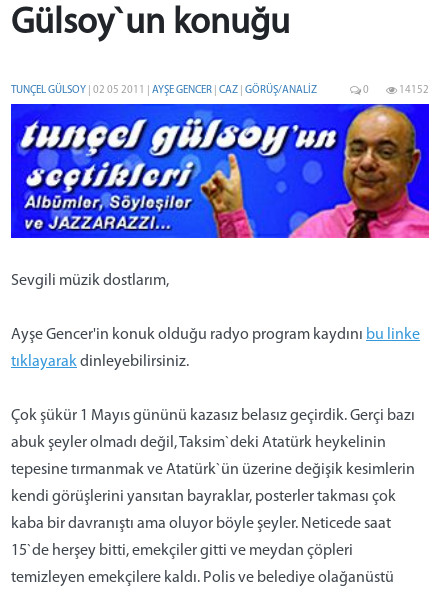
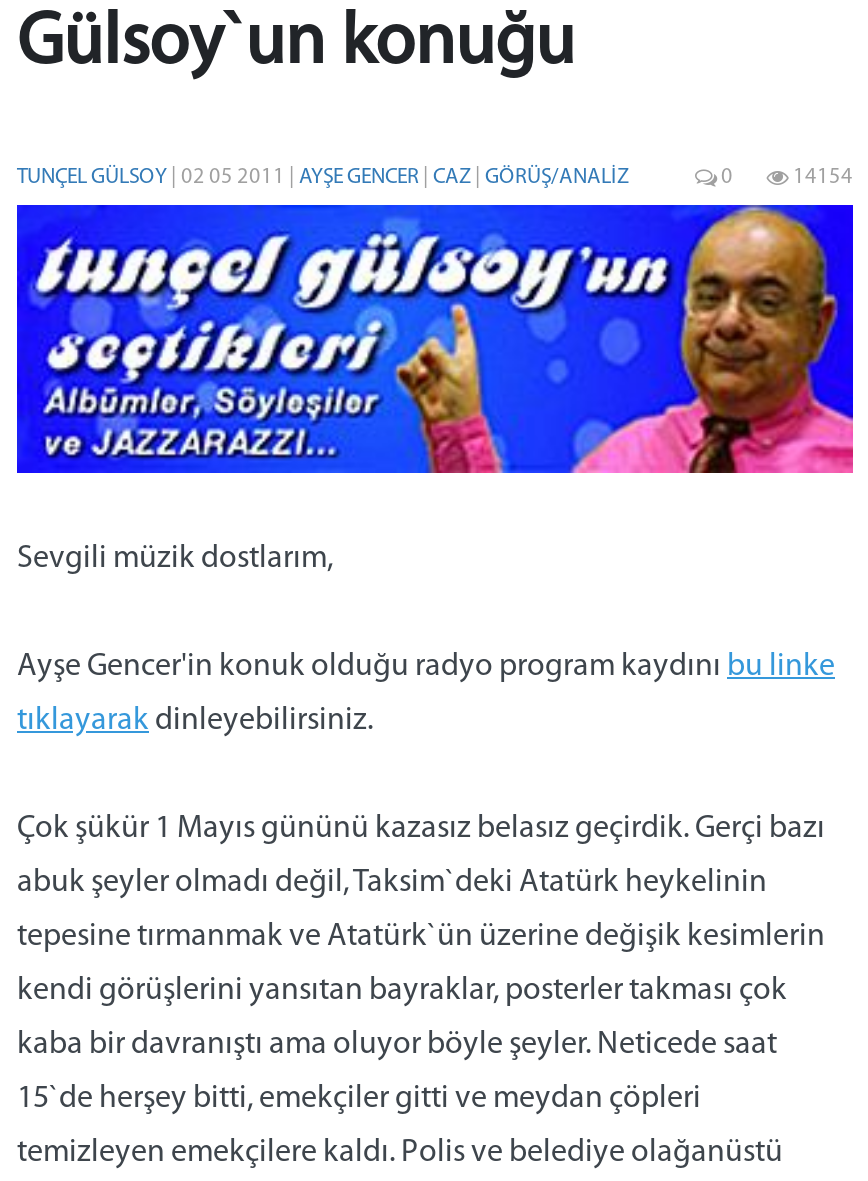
- 14152
+ 14154
